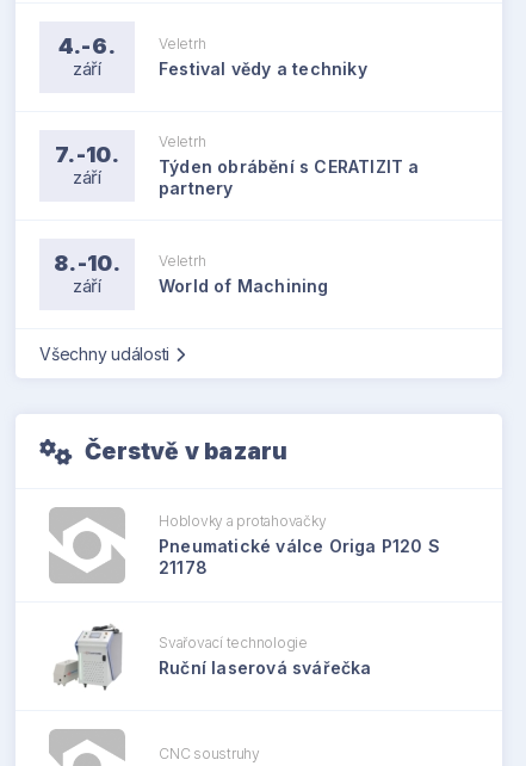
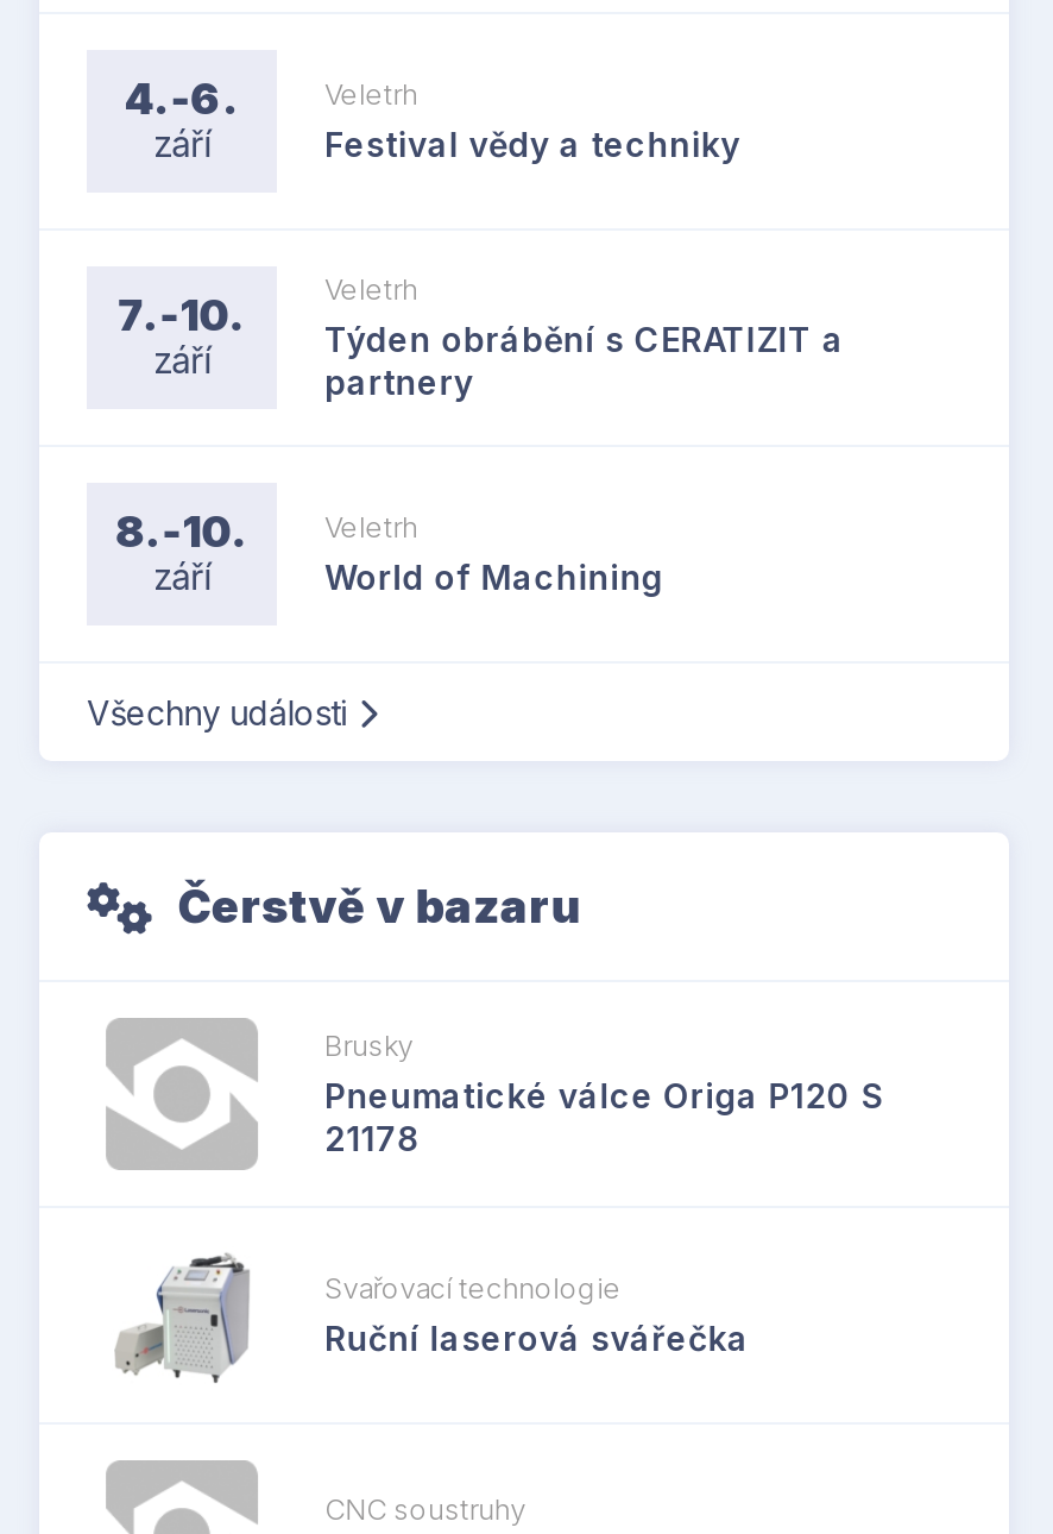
- Hoblovky a protahovačky
+ Brusky
